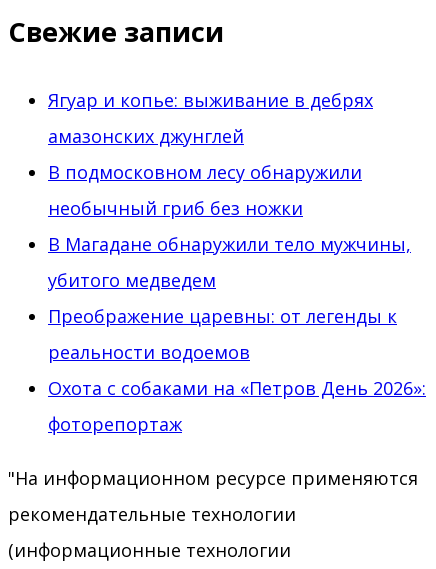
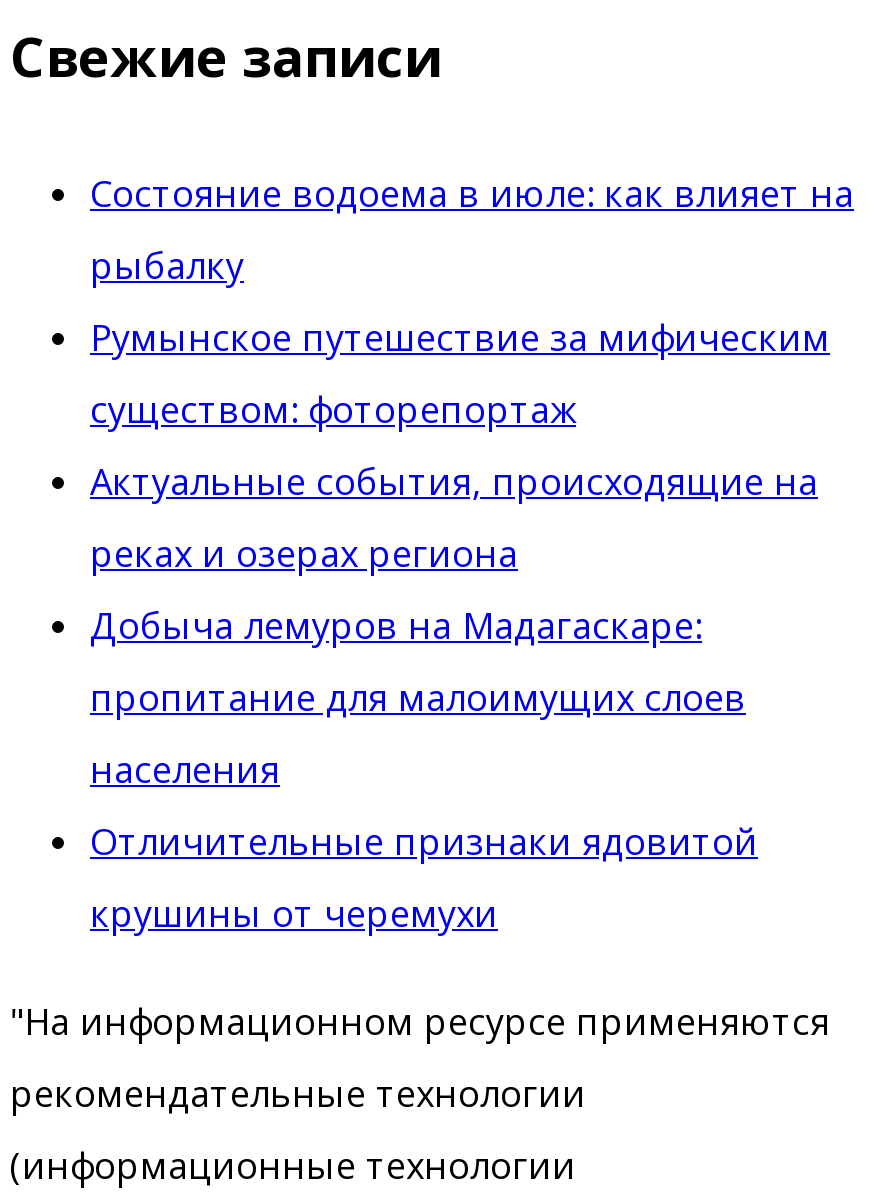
- Ягуар и копье: выживание в дебрях
- амазонских джунглей
- В подмосковном лесу обнаружили
- необычный гриб без ножки
- В Магадане обнаружили тело мужчины,
- убитого медведем
- Преображение царевны: от легенды к
- реальности водоемов
- Охота с собаками на «Петров День 2026»:
- фоторепортаж
+ Состояние водоема в июле: как влияет на
+ рыбалку
+ Румынское путешествие за мифическим
+ существом: фоторепортаж
+ Актуальные события, происходящие на
+ реках и озерах региона
+ Добыча лемуров на Мадагаскаре:
+ пропитание для малоимущих слоев
+ населения
+ Отличительные признаки ядовитой
+ крушины от черемухи
